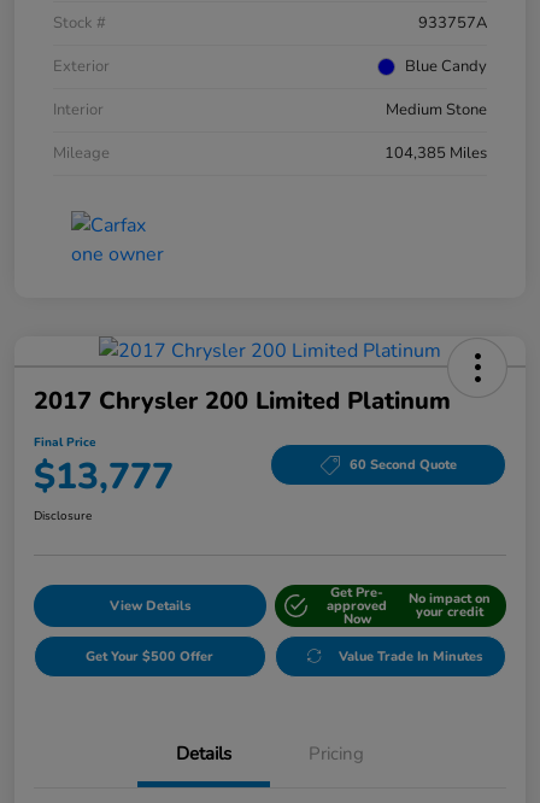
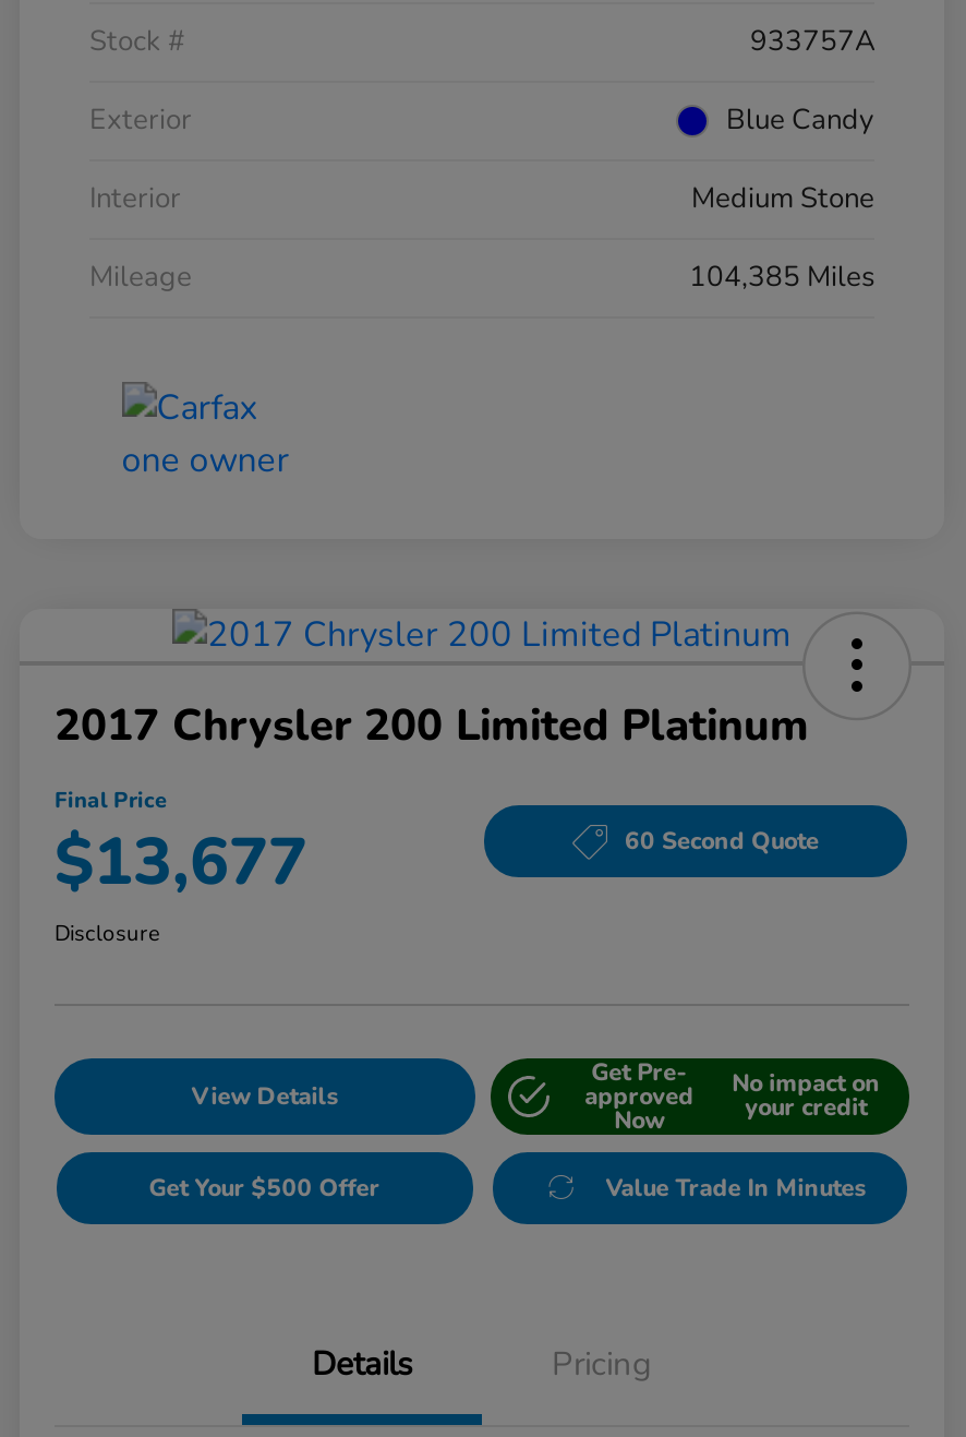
- $13,777
+ $13,677
